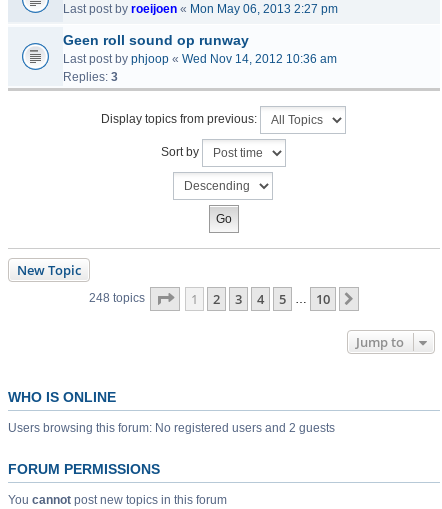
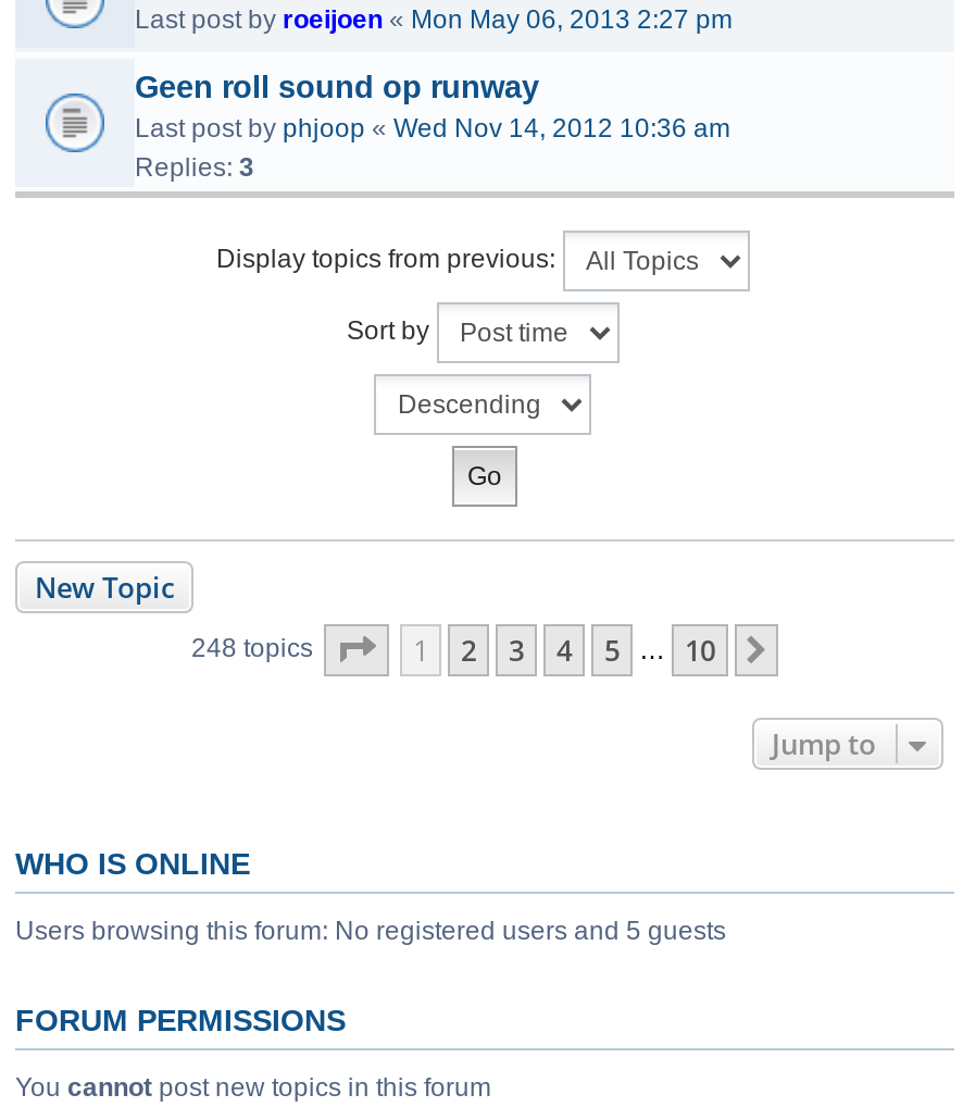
- Users browsing this forum: No registered users and 2 guests
+ Users browsing this forum: No registered users and 5 guests
